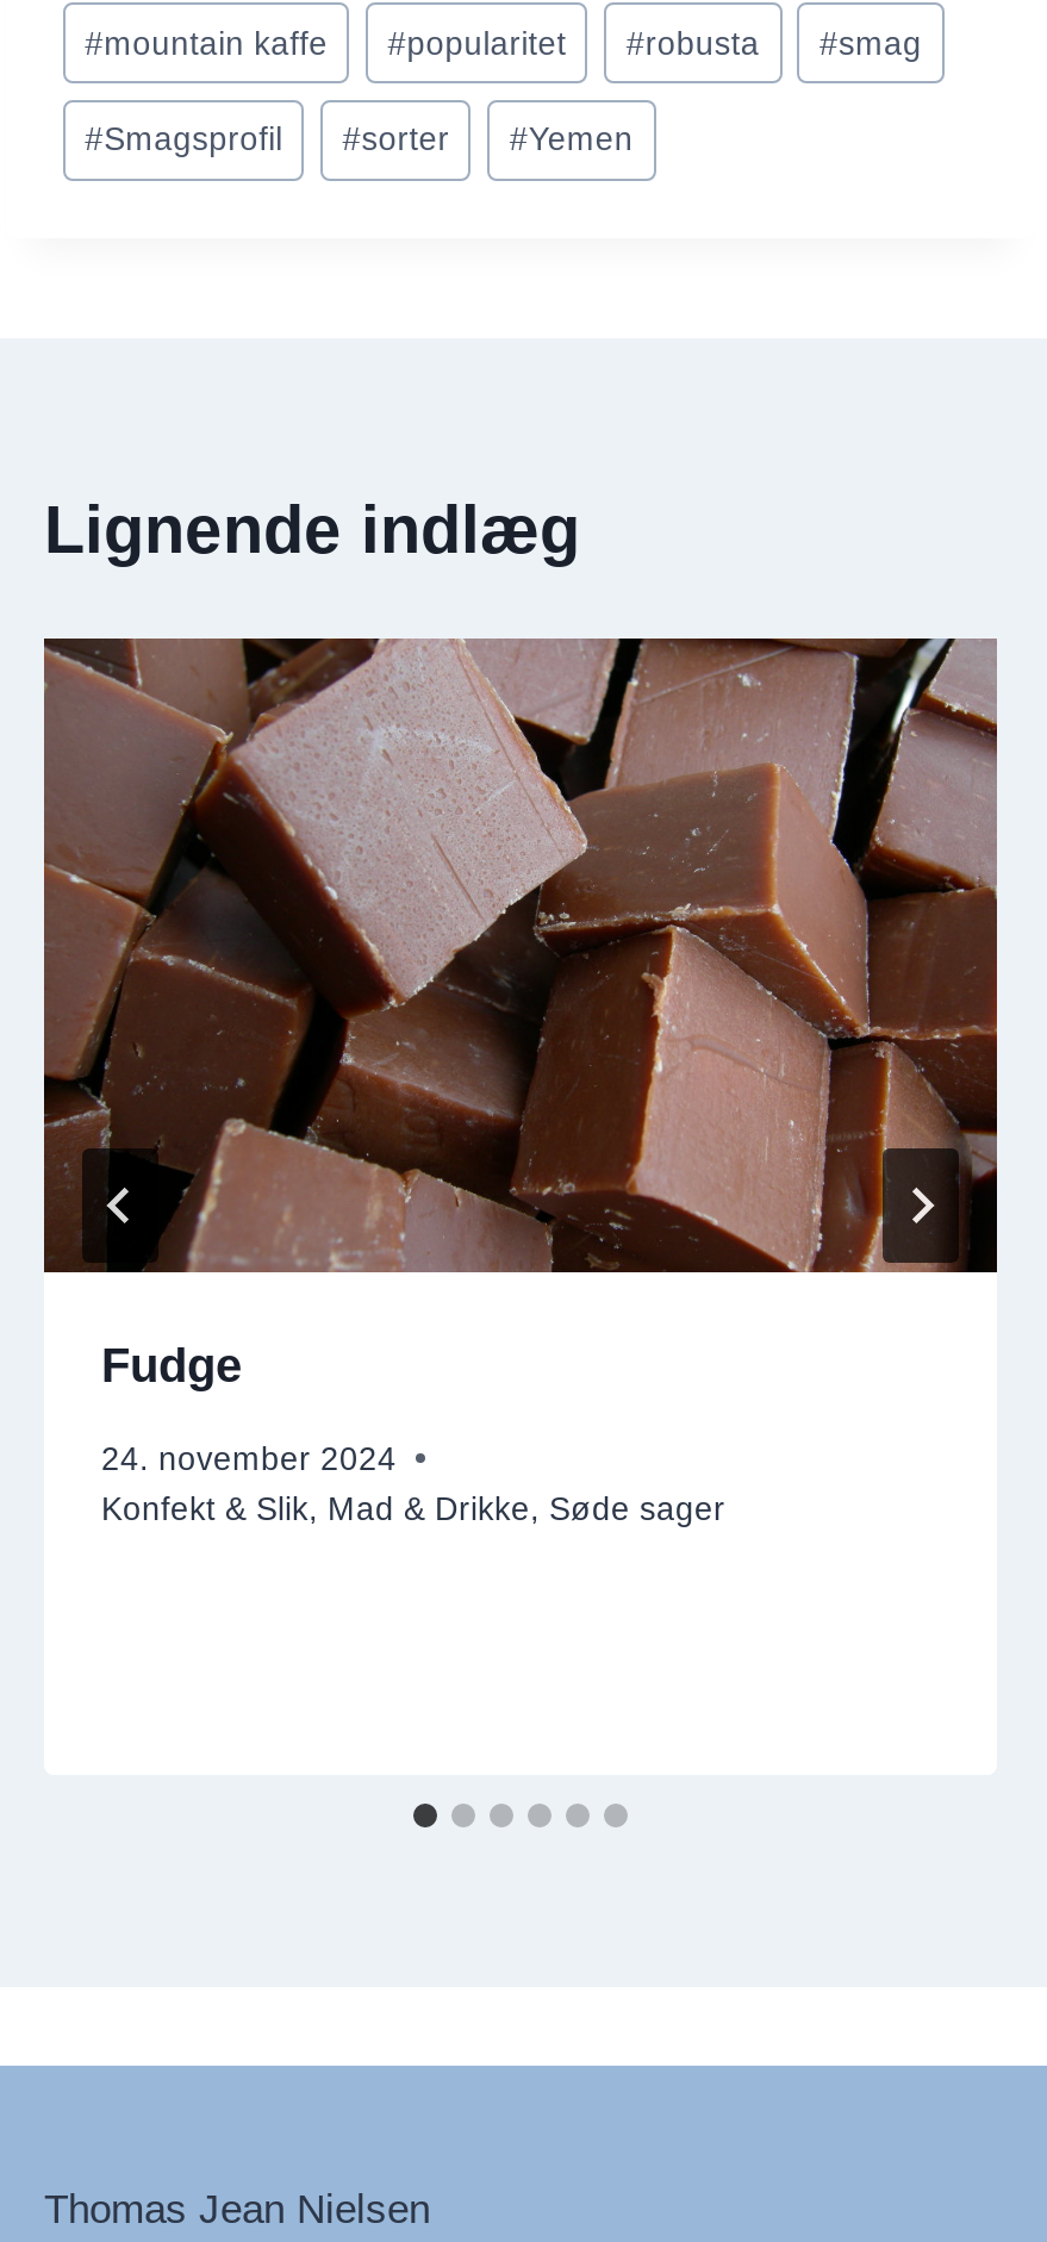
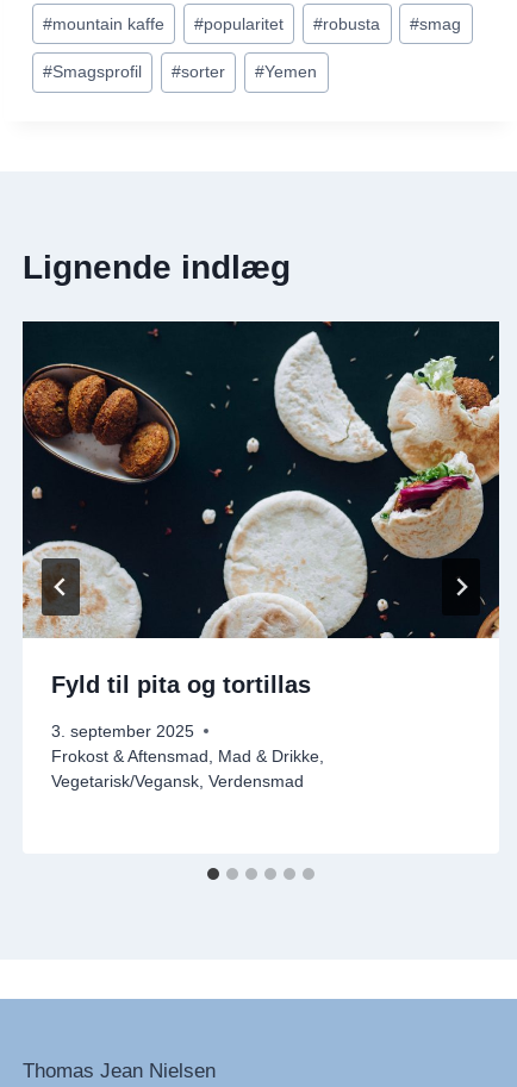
- [image]
- Fudge
+ [image]
+ Fyld til pita og tortillas

- 24. november 2024
- Konfekt & Slik, Mad & Drikke, Søde sager
+ 3. september 2025
+ Frokost & Aftensmad, Mad & Drikke,
+ Vegetarisk/Vegansk, Verdensmad
